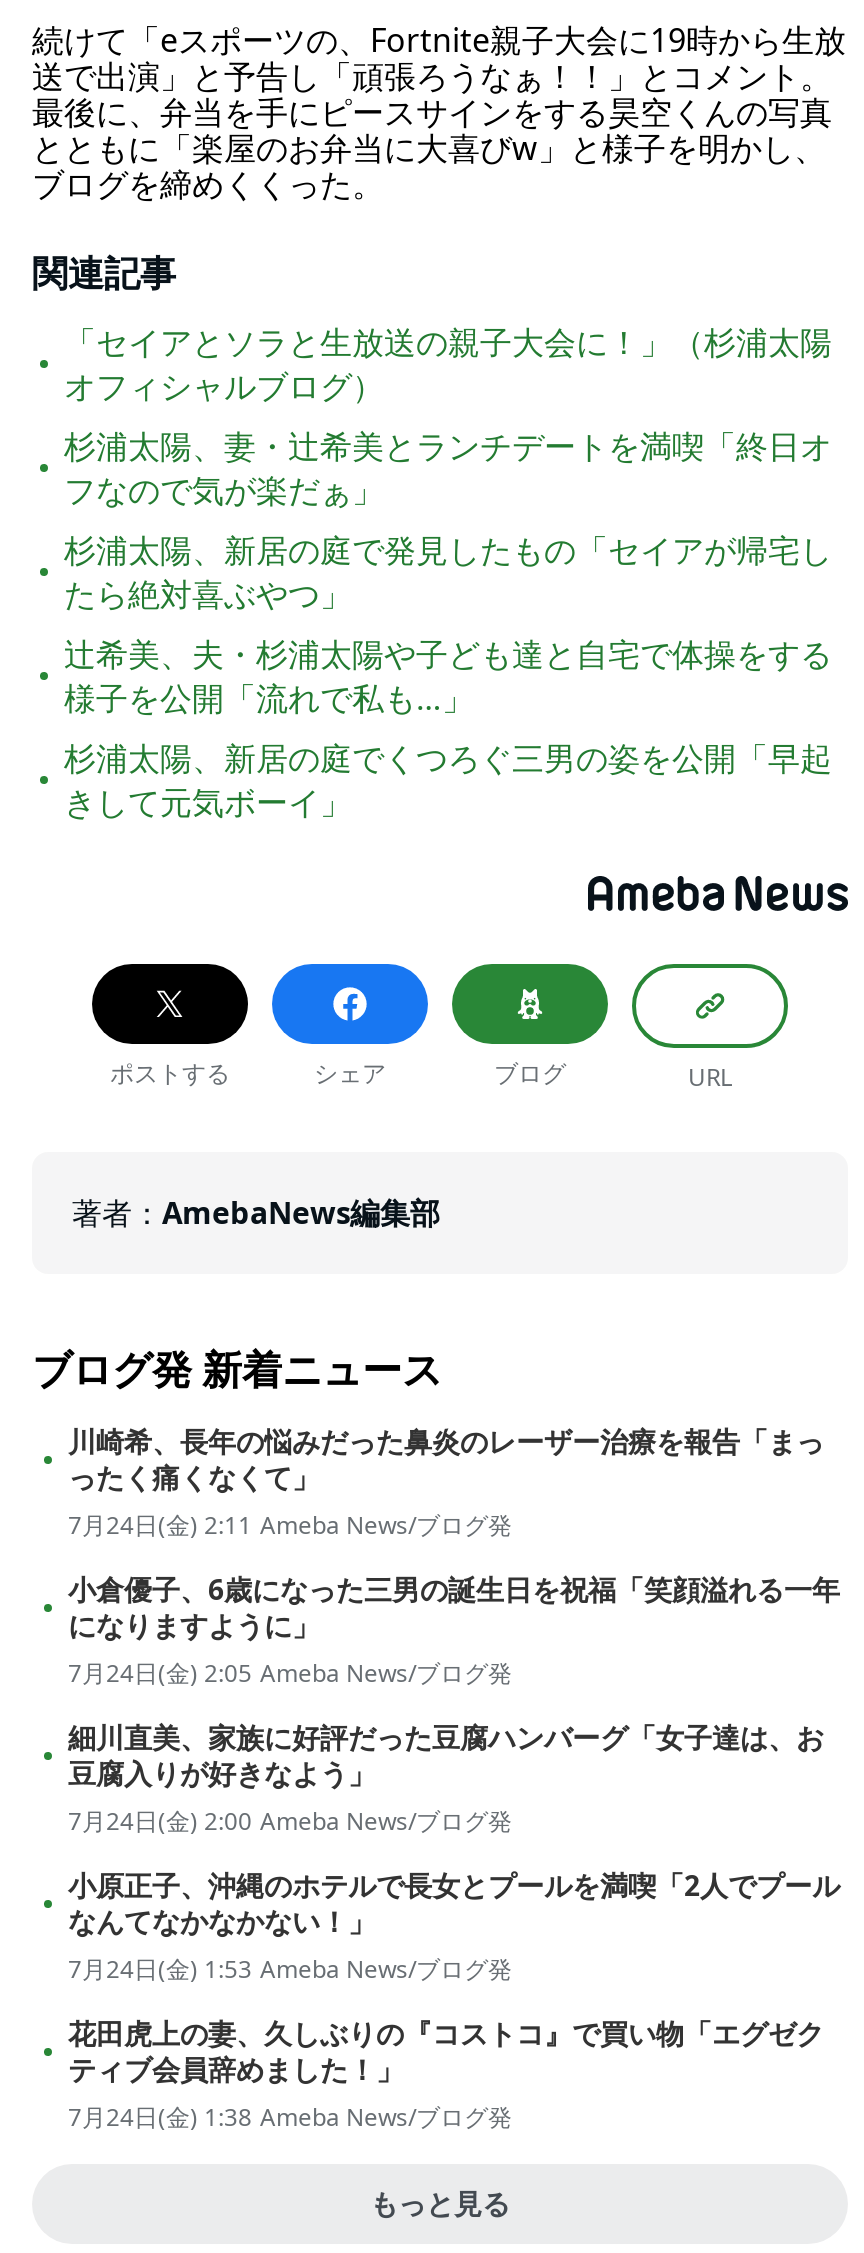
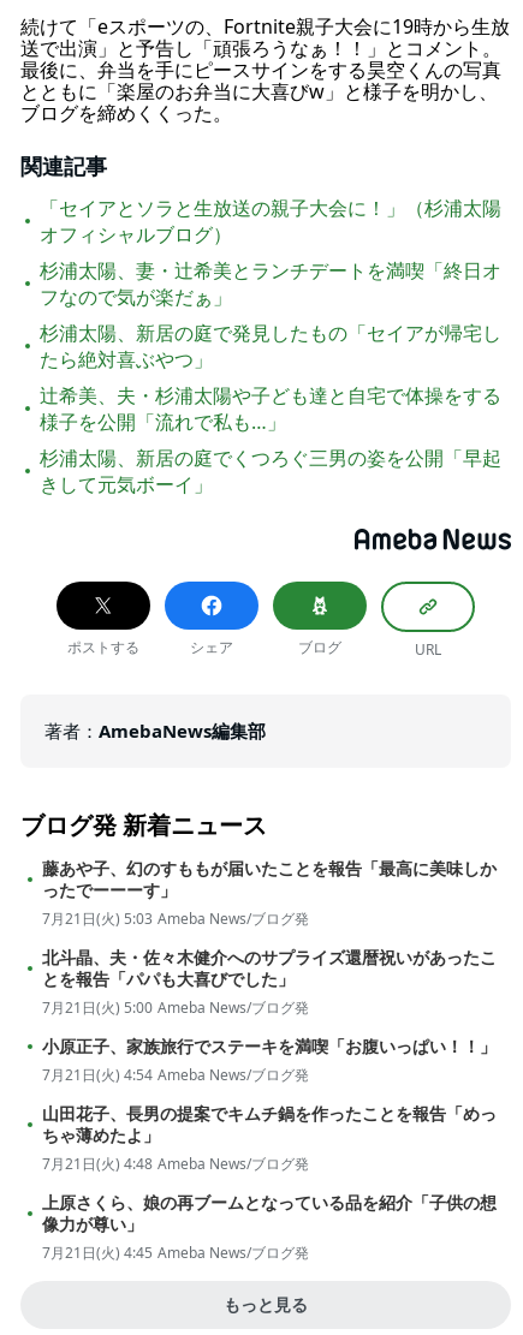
- 川崎希、長年の悩みだった鼻炎のレーザー治療を報告「まっ
- ったく痛くなくて」
- 7月24日(金) 2:11 Ameba News/ブログ発
+ 藤あや子、幻のすももが届いたことを報告「最高に美味しか
+ ったでーーーす」
+ 7月21日(火) 5:03 Ameba News/ブログ発

- 小倉優子、6歳になった三男の誕生日を祝福「笑顔溢れる一年
- になりますように」
- 7月24日(金) 2:05 Ameba News/ブログ発
+ 北斗晶、夫・佐々木健介へのサプライズ還暦祝いがあったこ
+ とを報告「パパも大喜びでした」
+ 7月21日(火) 5:00 Ameba News/ブログ発

- 細川直美、家族に好評だった豆腐ハンバーグ「女子達は、お
- 豆腐入りが好きなよう」
- 7月24日(金) 2:00 Ameba News/ブログ発
+ 小原正子、家族旅行でステーキを満喫「お腹いっぱい！！」
+ 7月21日(火) 4:54 Ameba News/ブログ発

- 小原正子、沖縄のホテルで長女とプールを満喫「2人でプール
- なんてなかなかない！」
- 7月24日(金) 1:53 Ameba News/ブログ発
+ 山田花子、長男の提案でキムチ鍋を作ったことを報告「めっ
+ ちゃ薄めたよ」
+ 7月21日(火) 4:48 Ameba News/ブログ発

- 花田虎上の妻、久しぶりの『コストコ』で買い物「エグゼク
- ティブ会員辞めました！」
- 7月24日(金) 1:38 Ameba News/ブログ発
+ 上原さくら、娘の再ブームとなっている品を紹介「子供の想
+ 像力が尊い」
+ 7月21日(火) 4:45 Ameba News/ブログ発
